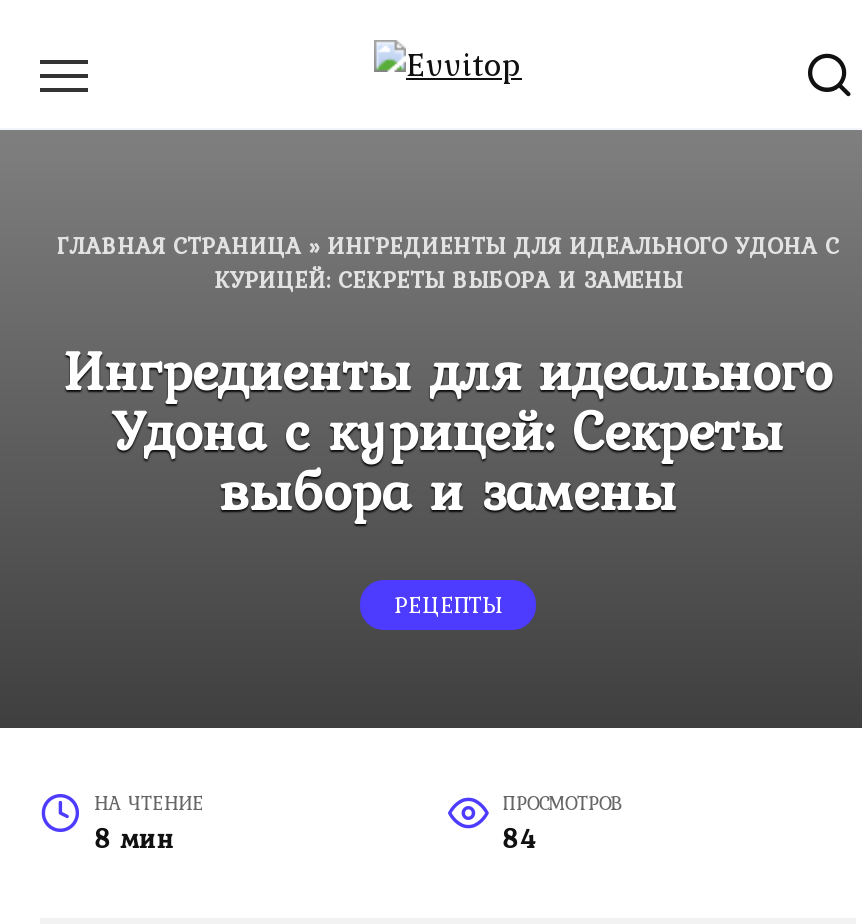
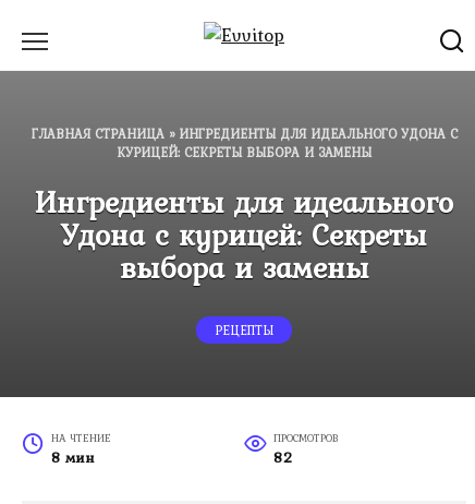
- 84
+ 82
